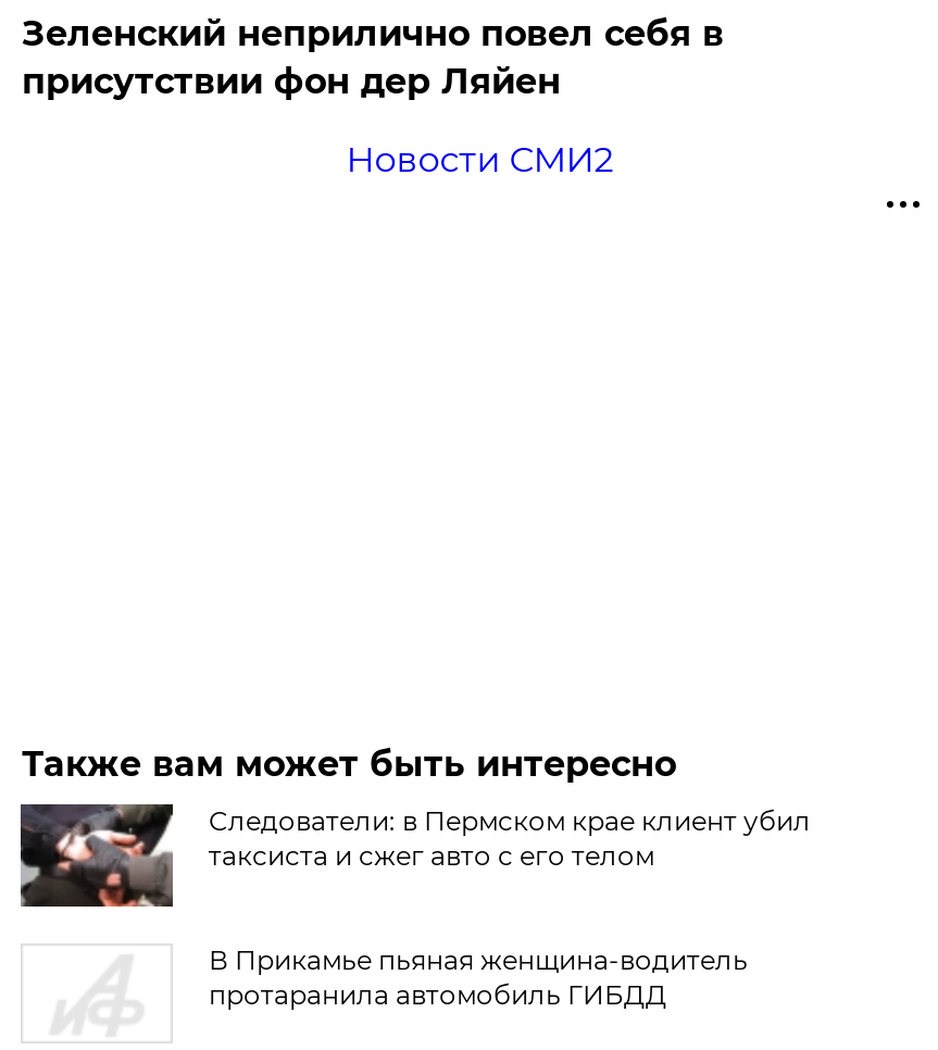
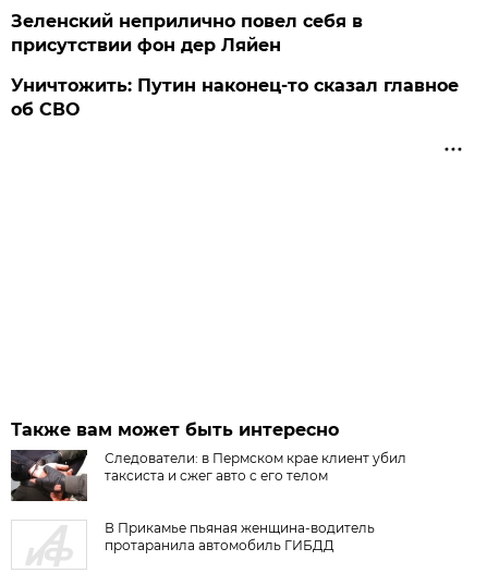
- Новости СМИ2
+ Уничтожить: Путин наконец-то сказал главное
+ об СВО
